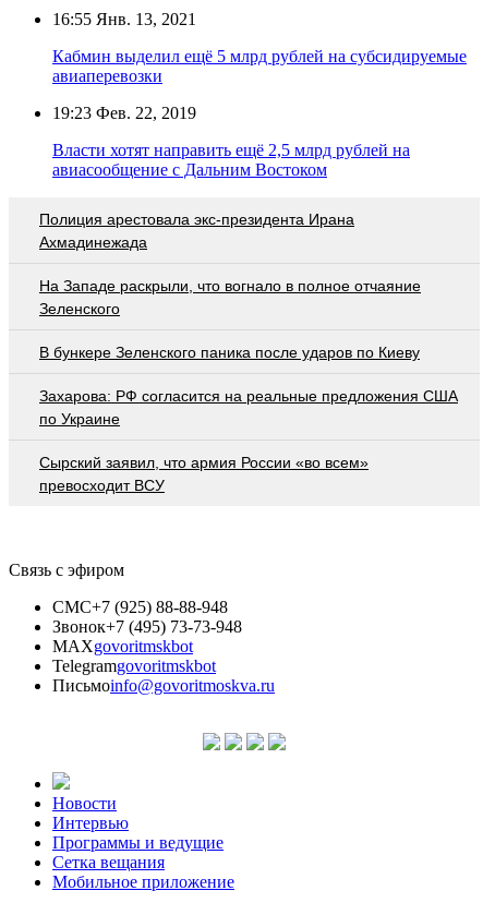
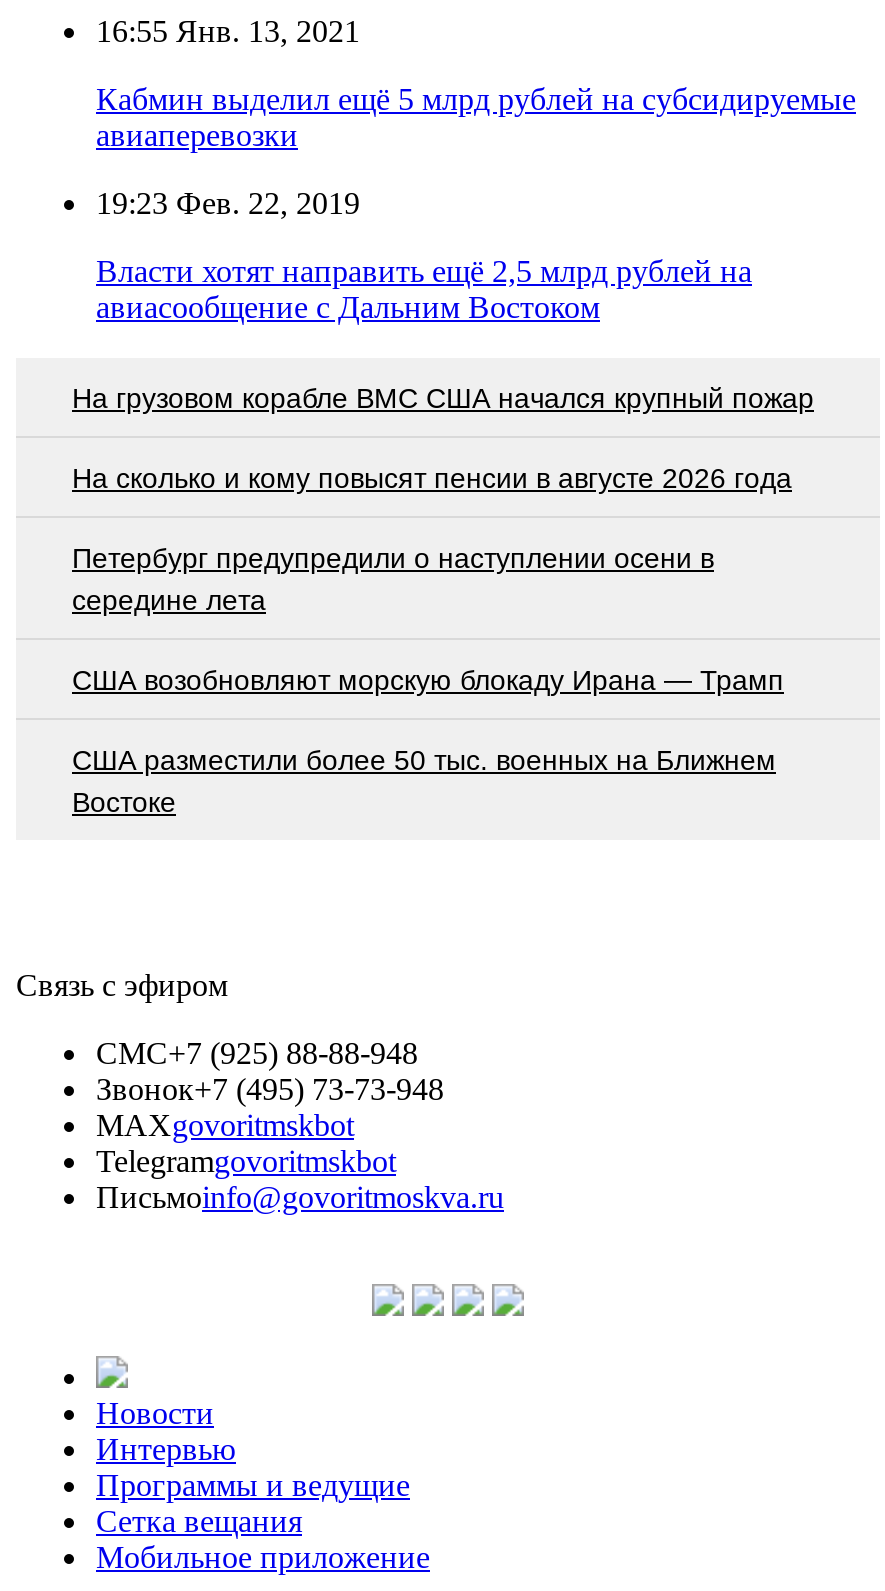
- Полиция арестовала экс-президента Ирана
- Ахмадинежада
+ На грузовом корабле ВМС США начался крупный пожар

- На Западе раскрыли, что вогнало в полное отчаяние
- Зеленского
+ На сколько и кому повысят пенсии в августе 2026 года

- В бункере Зеленского паника после ударов по Киеву
+ Петербург предупредили о наступлении осени в
+ середине лета

- Захарова: РФ согласится на реальные предложения США
- по Украине
+ США возобновляют морскую блокаду Ирана — Трамп

- Сырский заявил, что армия России «во всем»
- превосходит ВСУ
+ США разместили более 50 тыс. военных на Ближнем
+ Востоке
